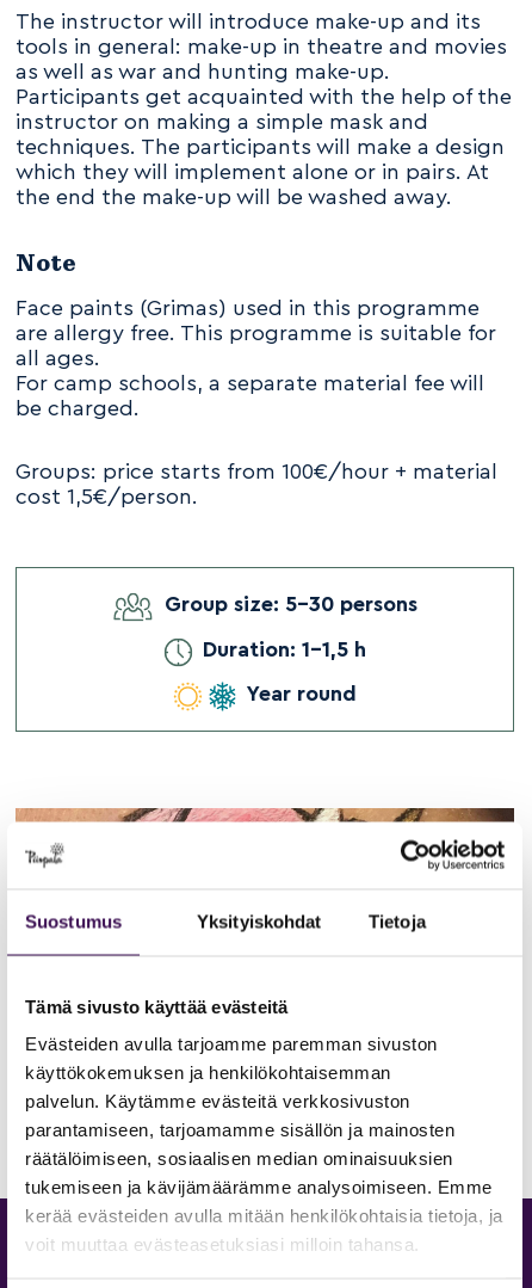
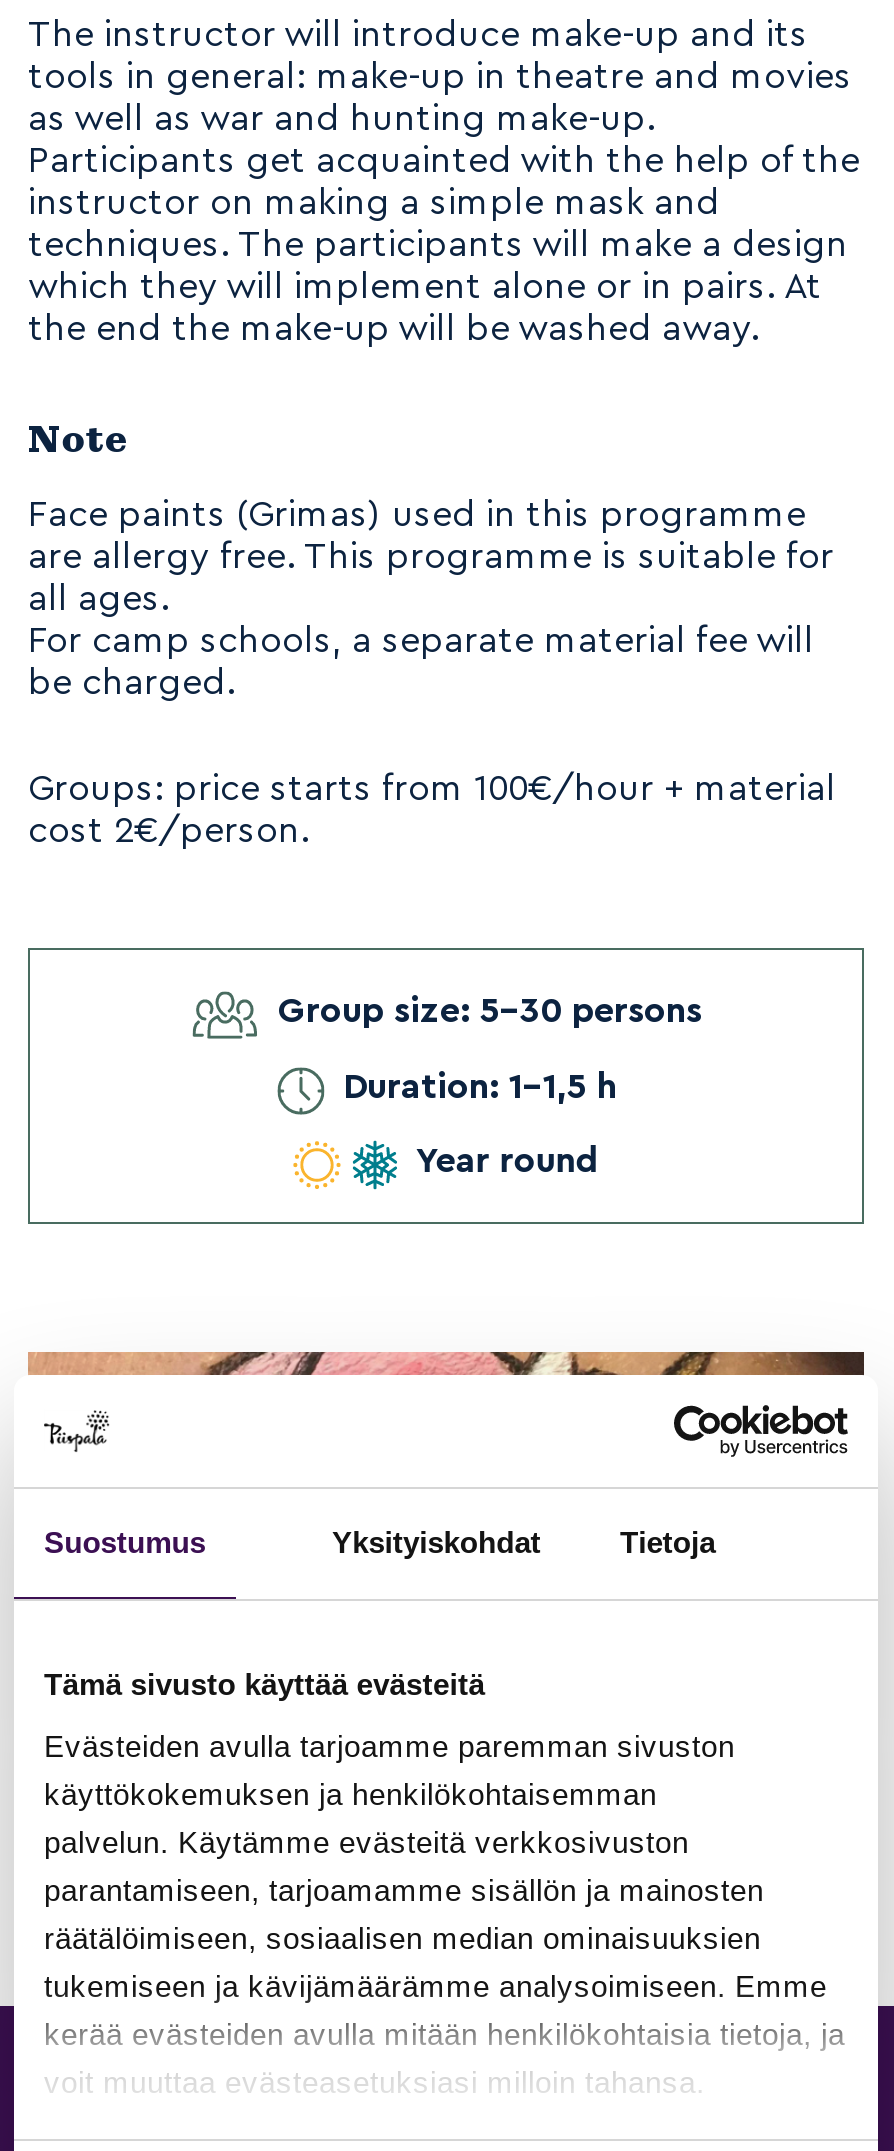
- cost 1,5€/person.
+ cost 2€/person.
